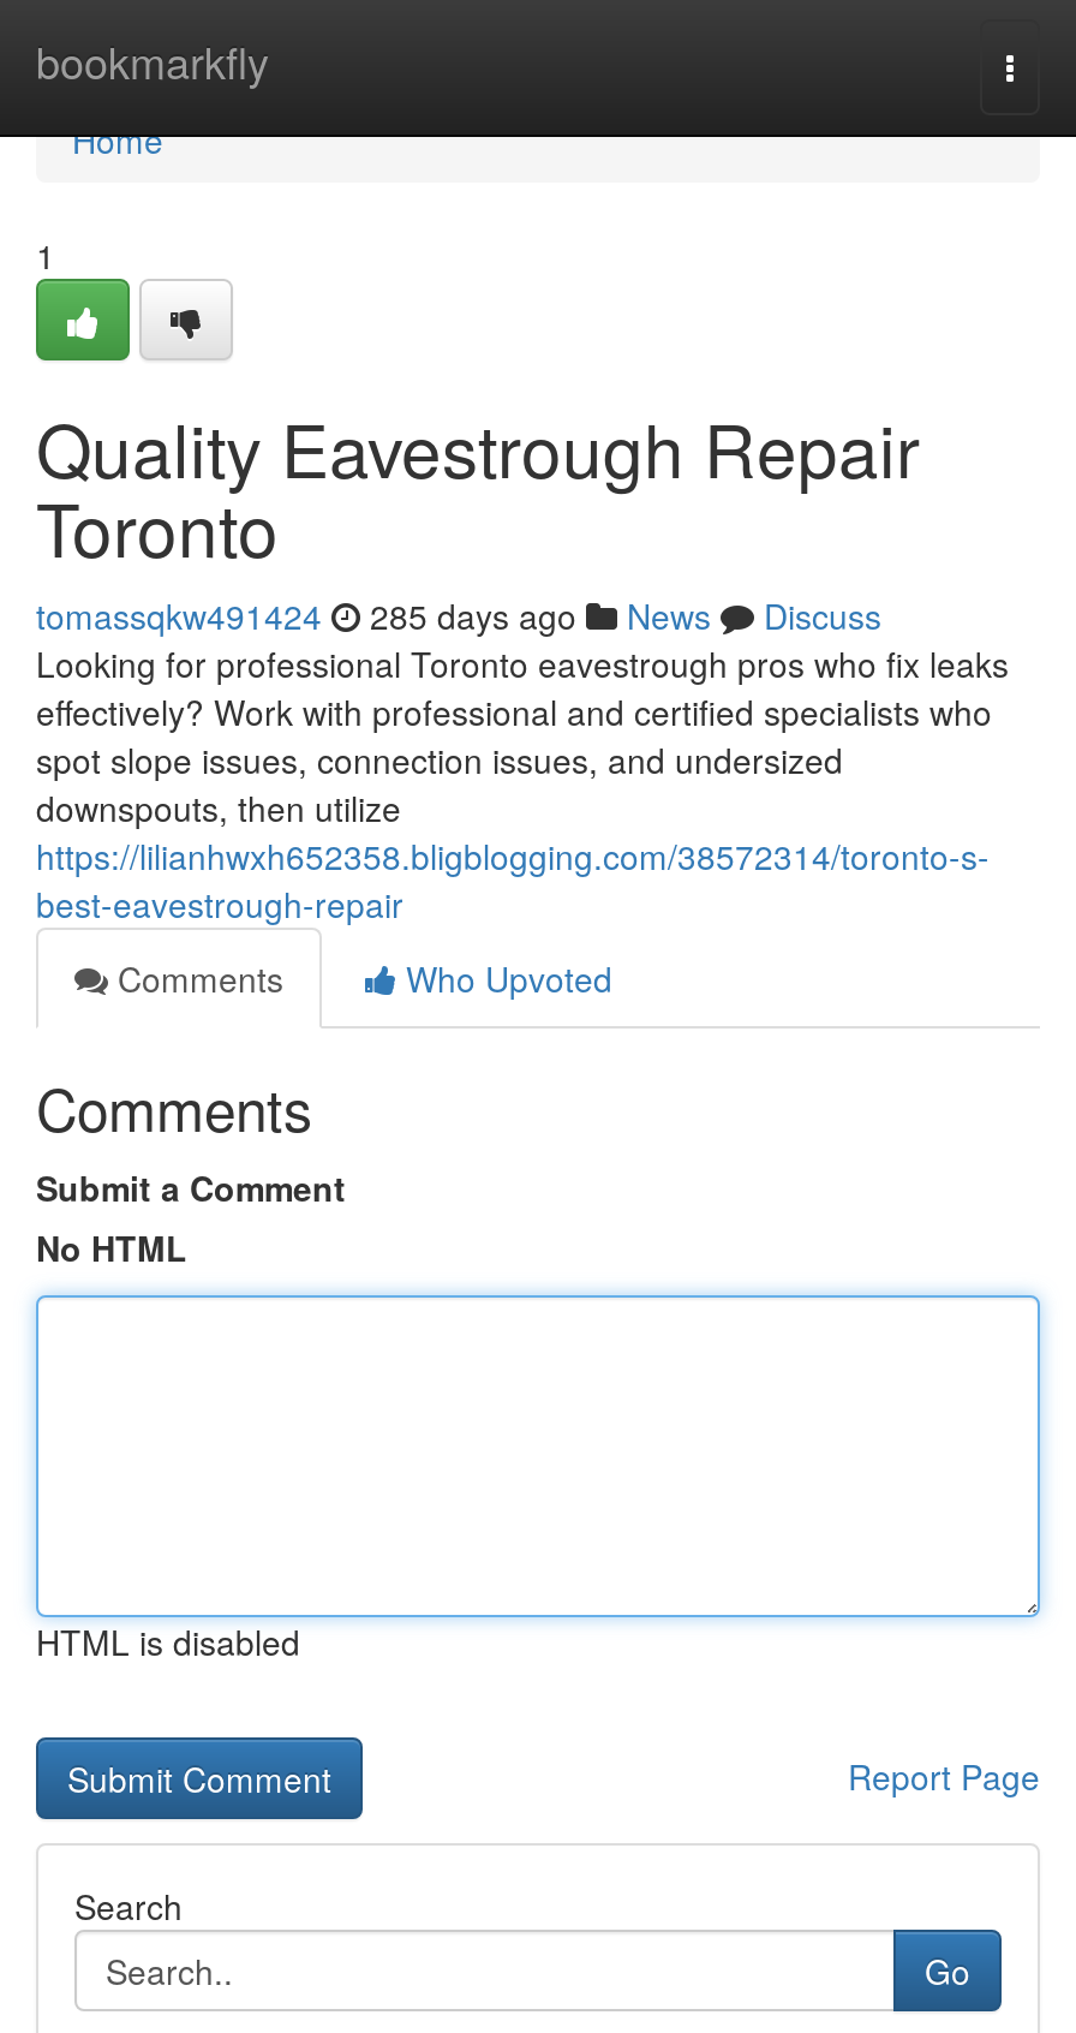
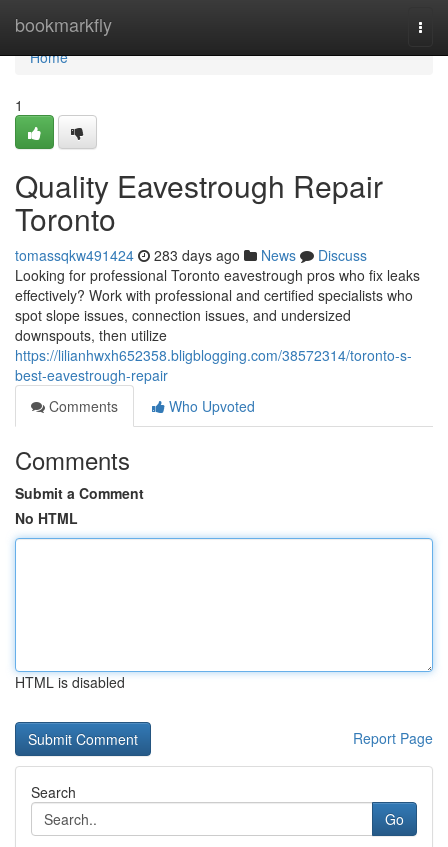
- tomassqkw491424 285 days ago News Discuss
+ tomassqkw491424 283 days ago News Discuss
